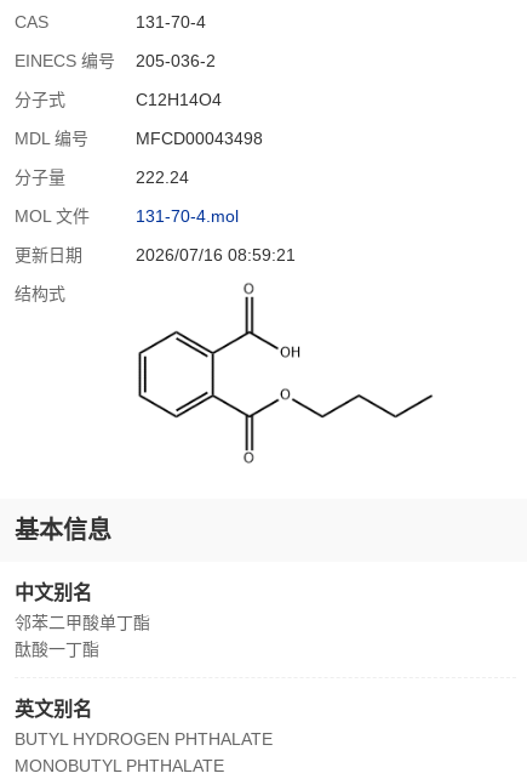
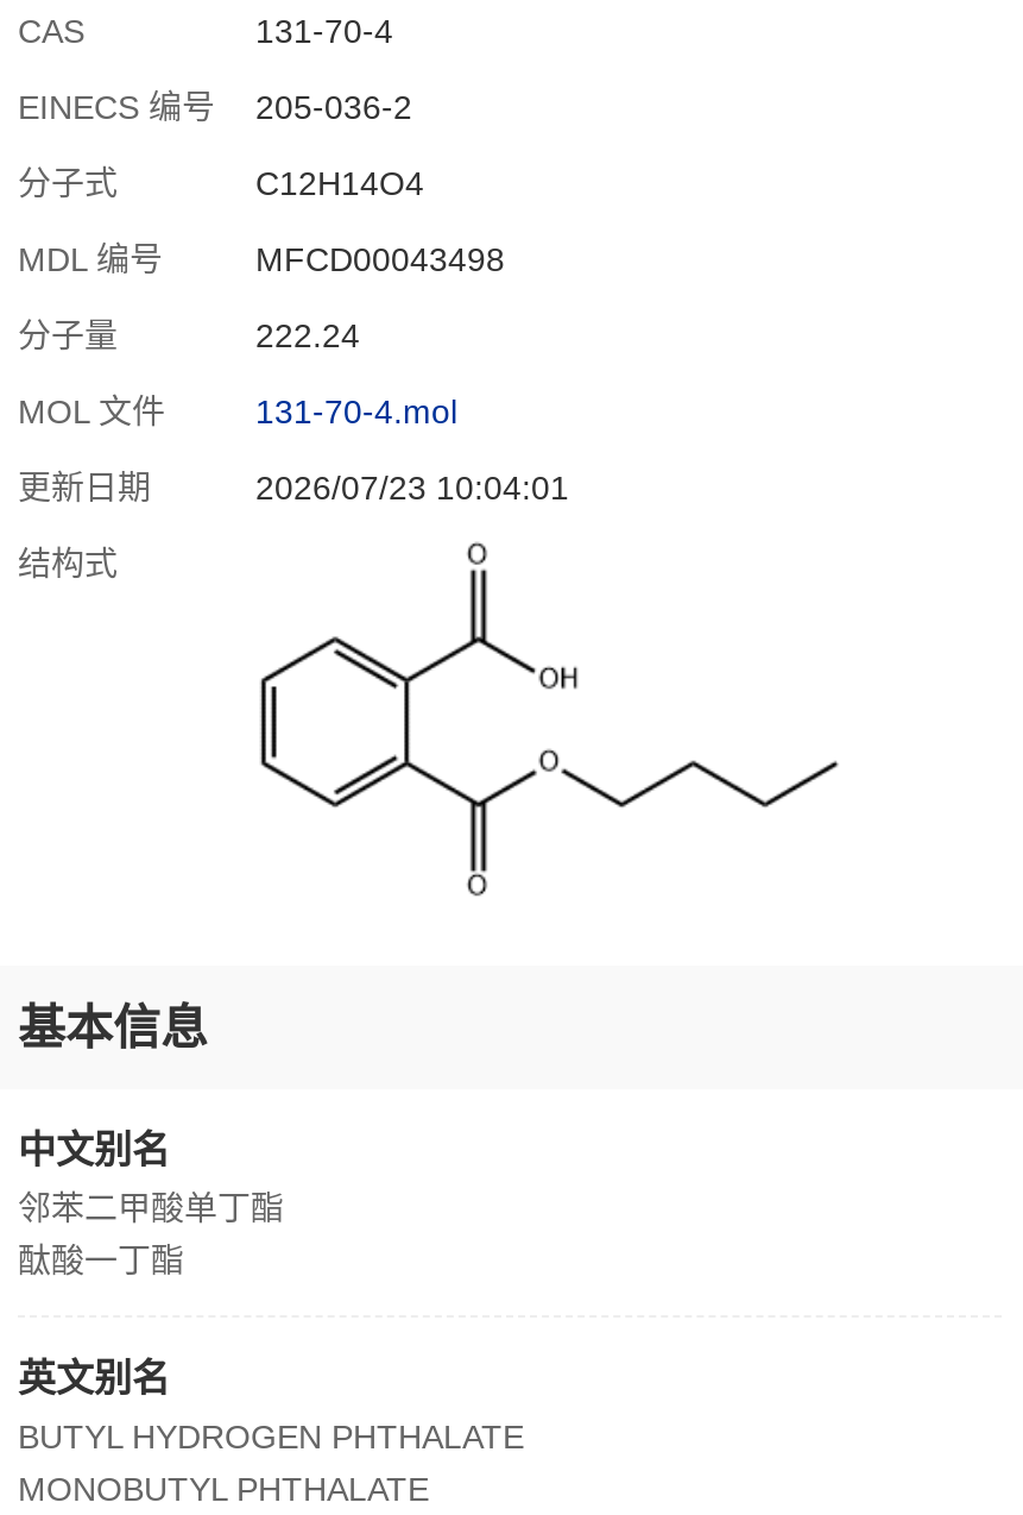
- 2026/07/16 08:59:21
+ 2026/07/23 10:04:01
